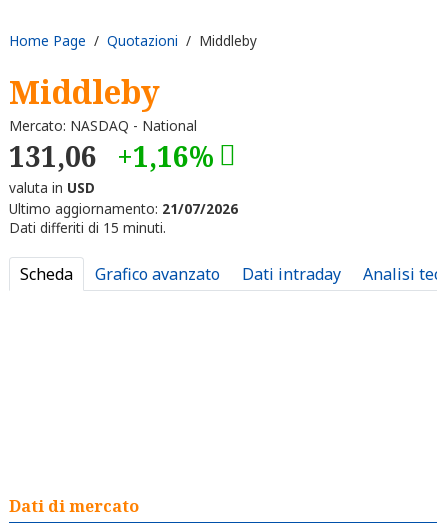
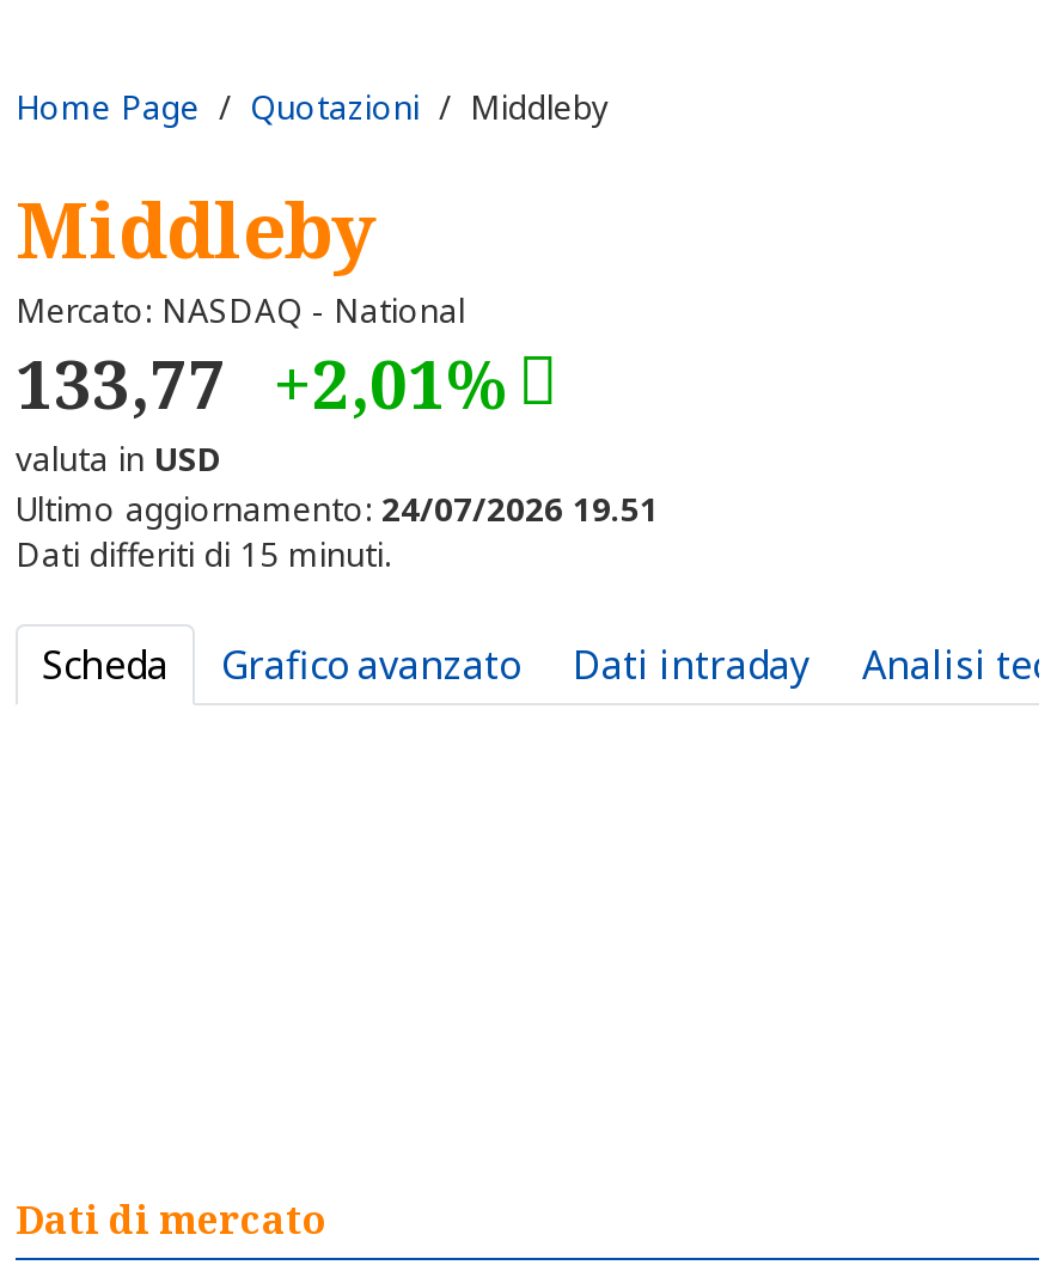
- 131,06 +1,16%
+ 133,77 +2,01%

- Ultimo aggiornamento: 21/07/2026
+ Ultimo aggiornamento: 24/07/2026 19.51
